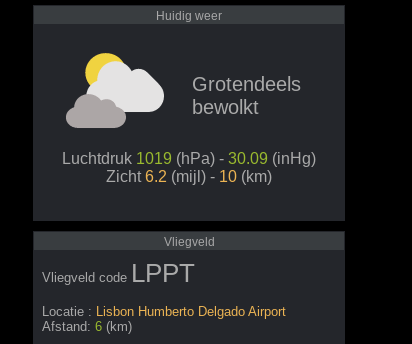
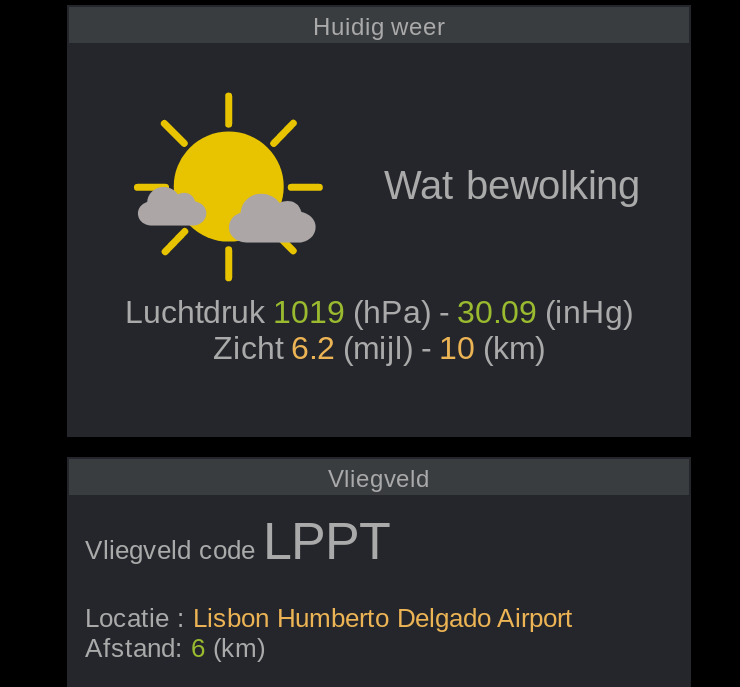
- [image]
- Grotendeels
- bewolkt
+ [image]
+ Wat bewolking
